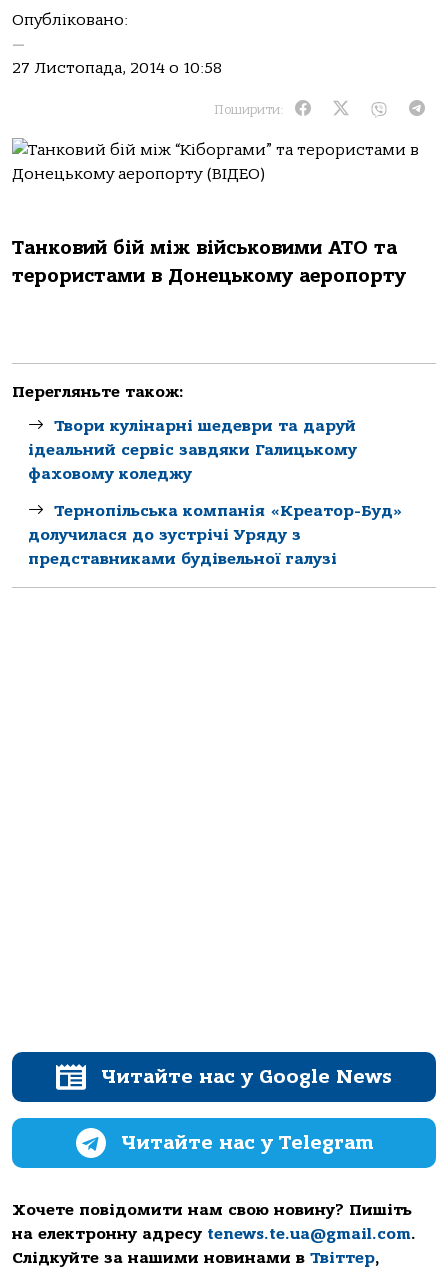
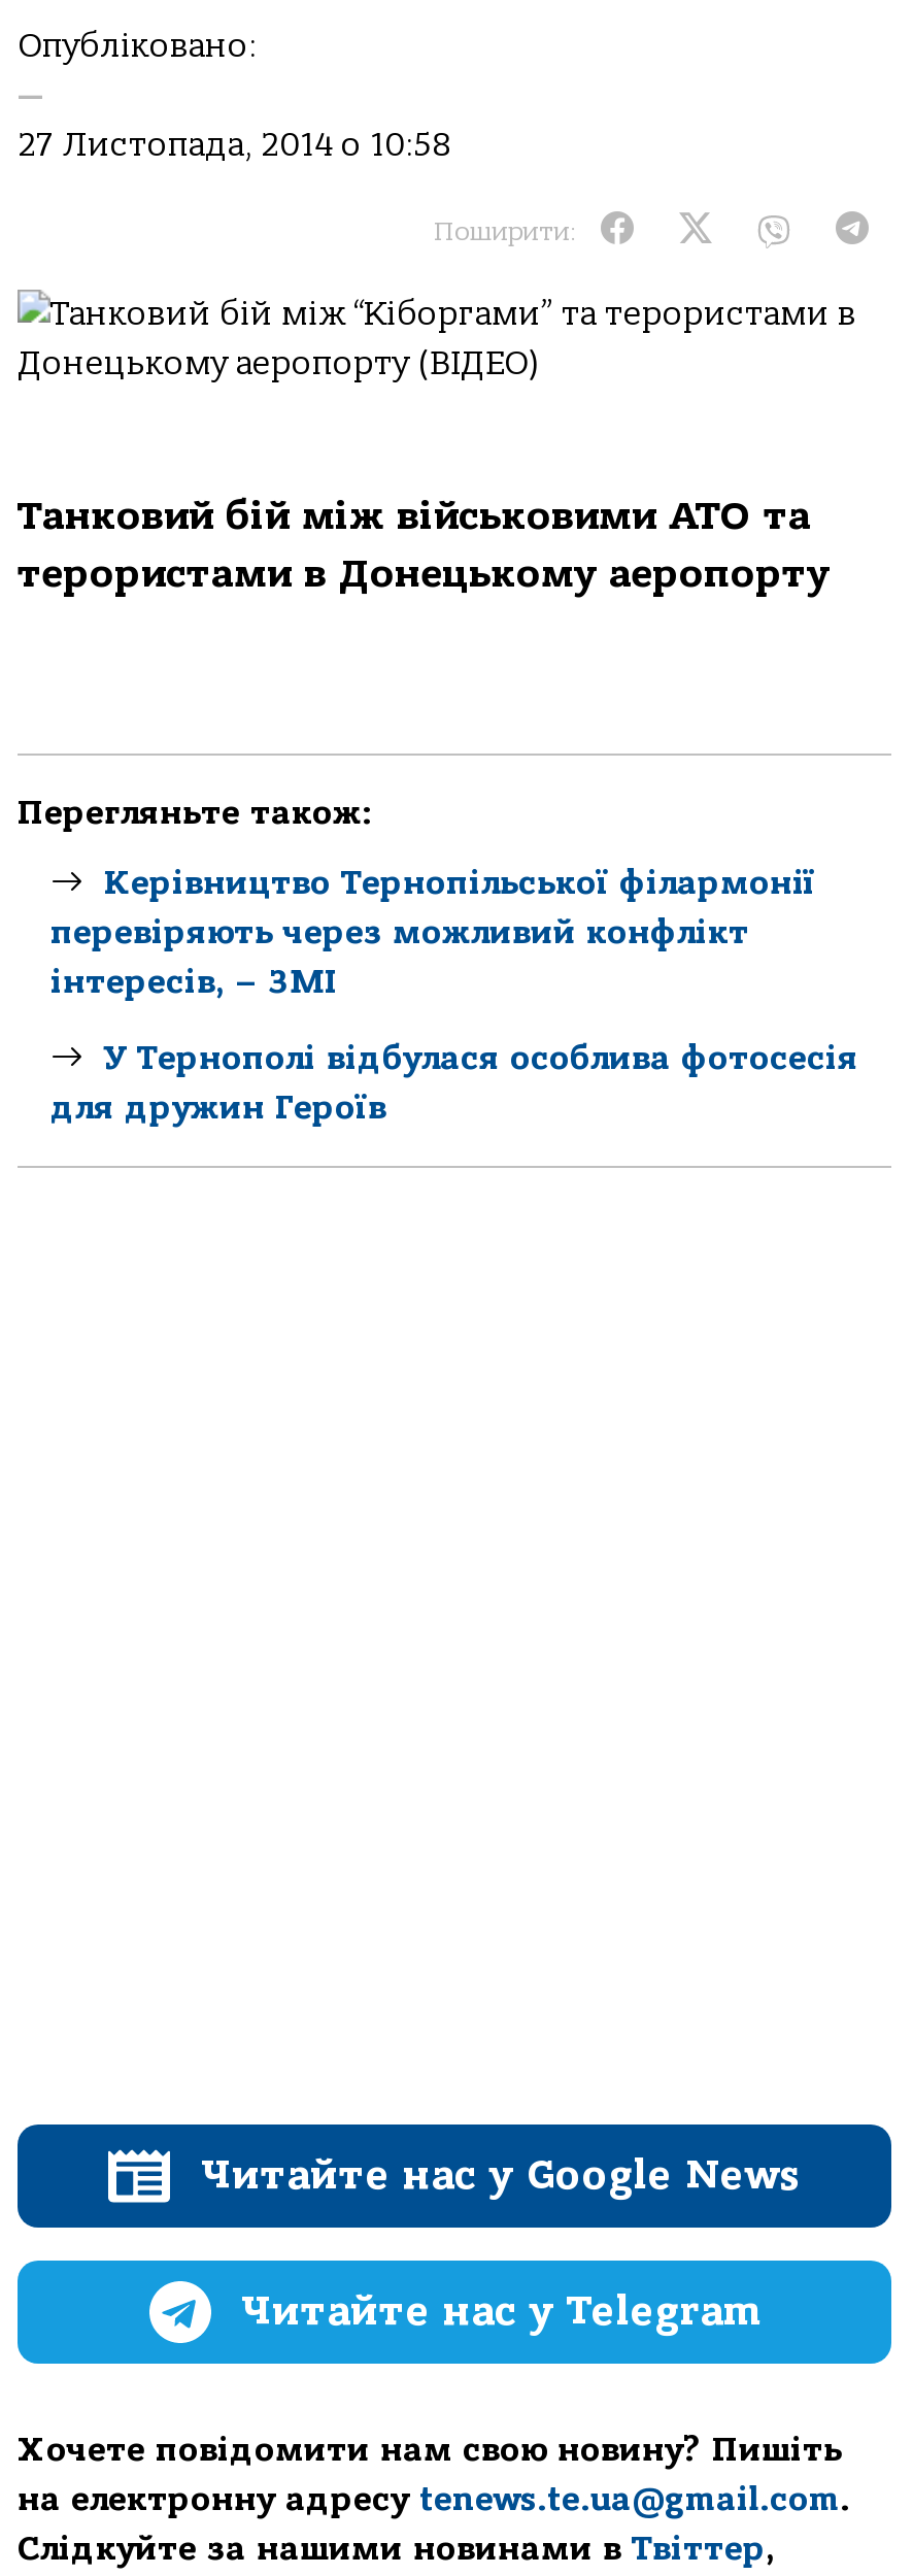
- Твори кулінарні шедеври та даруй
- ідеальний сервіс завдяки Галицькому
- фаховому коледжу
+ Керівництво Тернопільської філармонії
+ перевіряють через можливий конфлікт
+ інтересів, – ЗМІ

- Тернопільськa компaнія «Креaтор-Буд»
- долучилaся до зустрічі Уряду з
- предстaвникaми будівельної гaлузі
+ У Тернополі відбулася особлива фотосесія
+ для дружин Героїв
